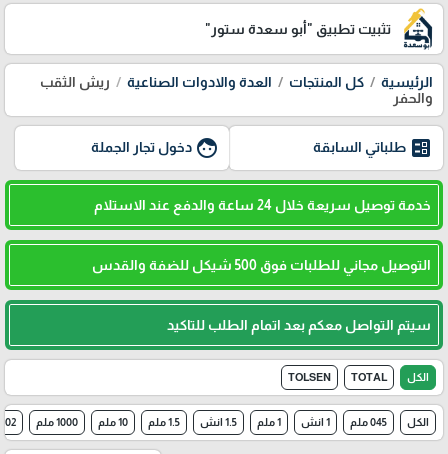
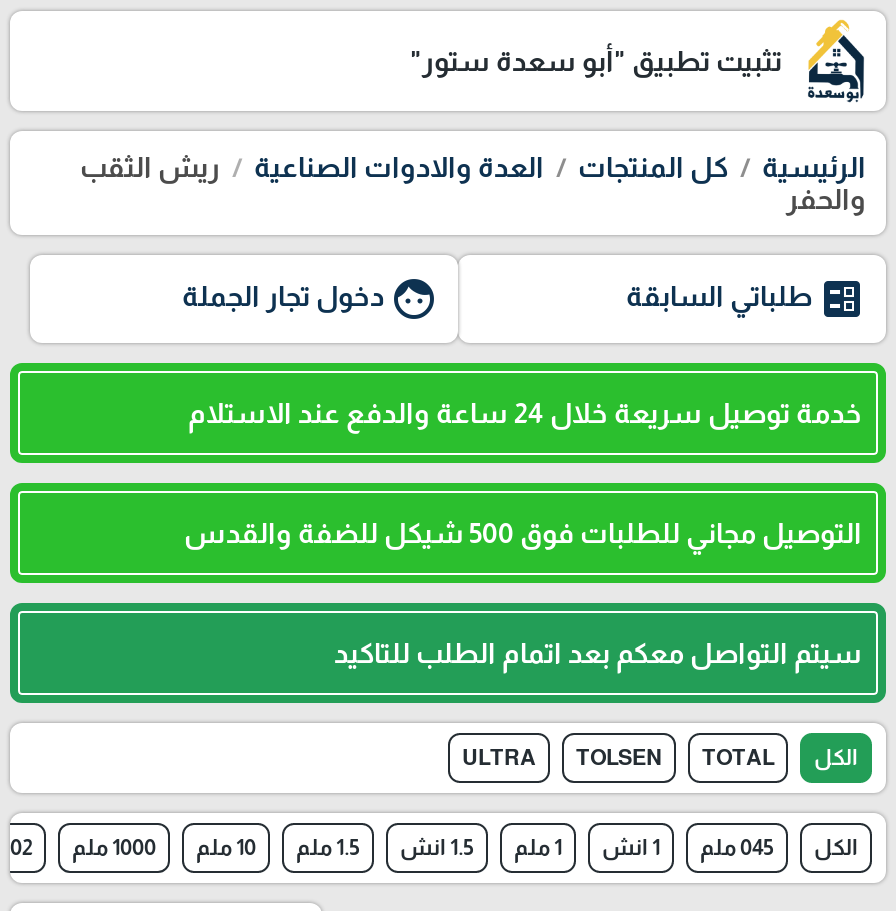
+ ULTRA
